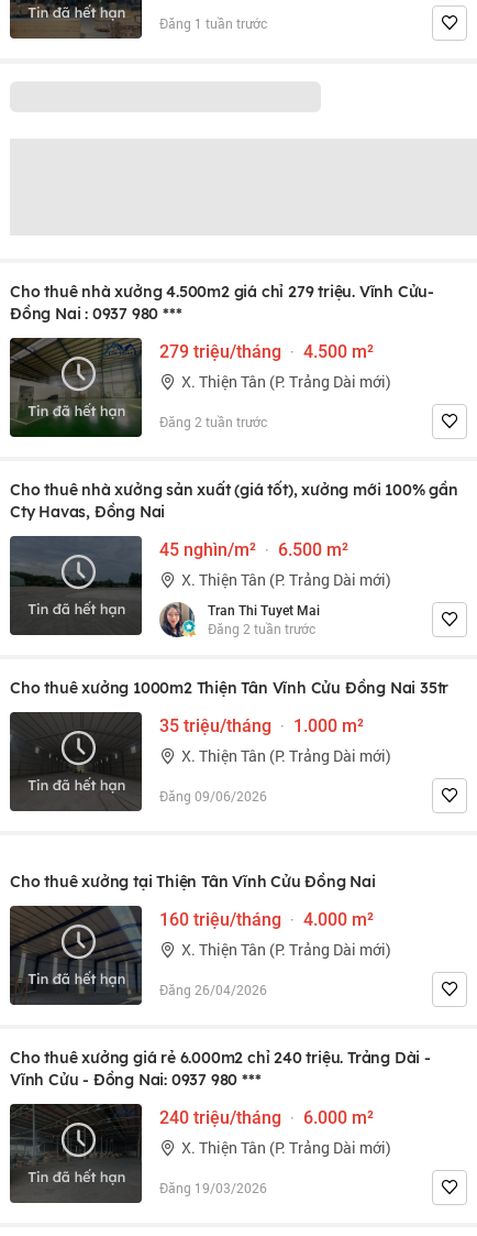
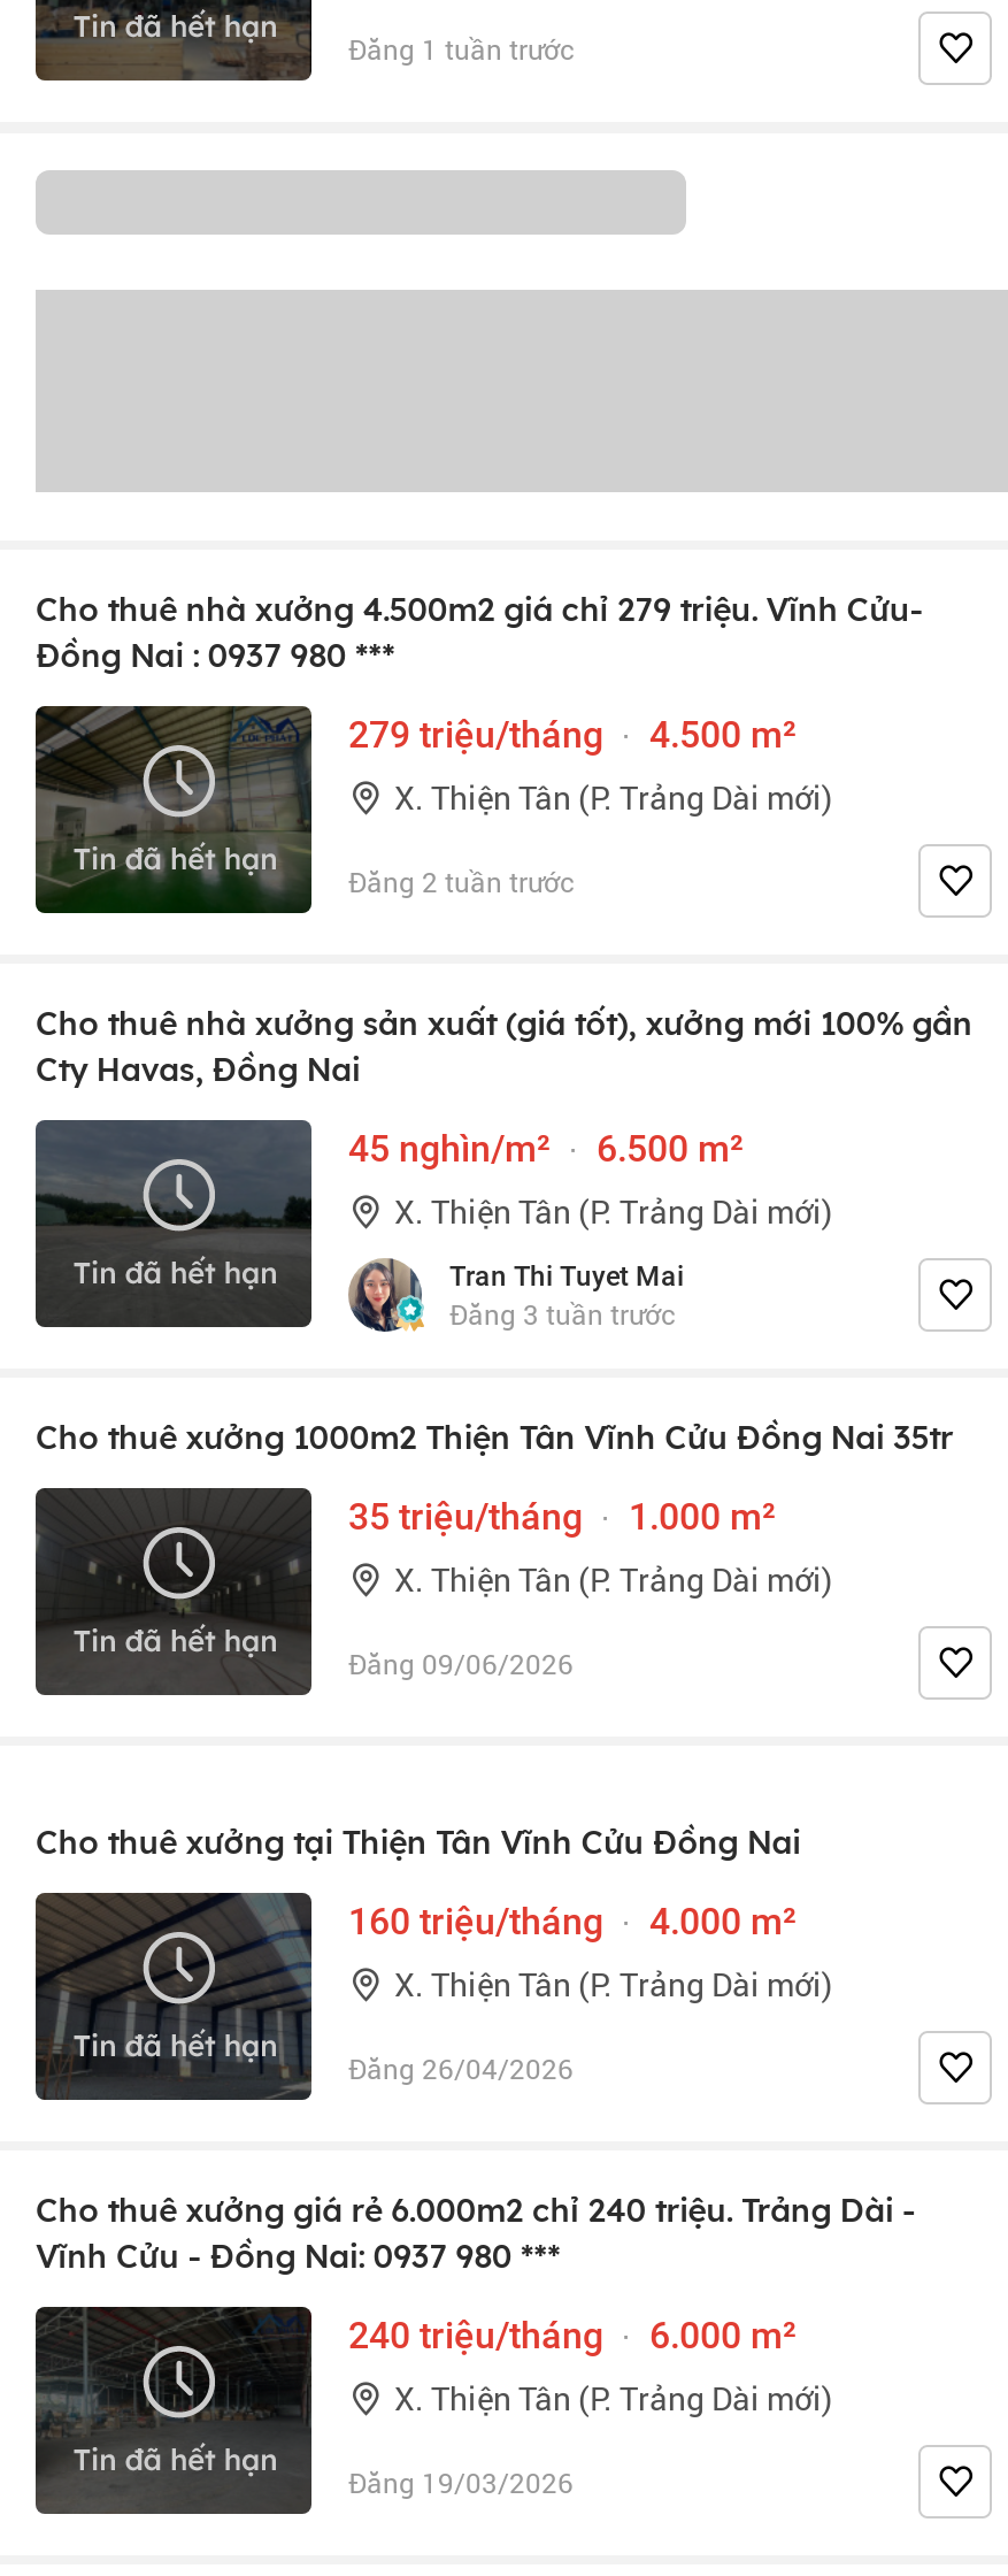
- Đăng 2 tuần trước
+ Đăng 3 tuần trước
